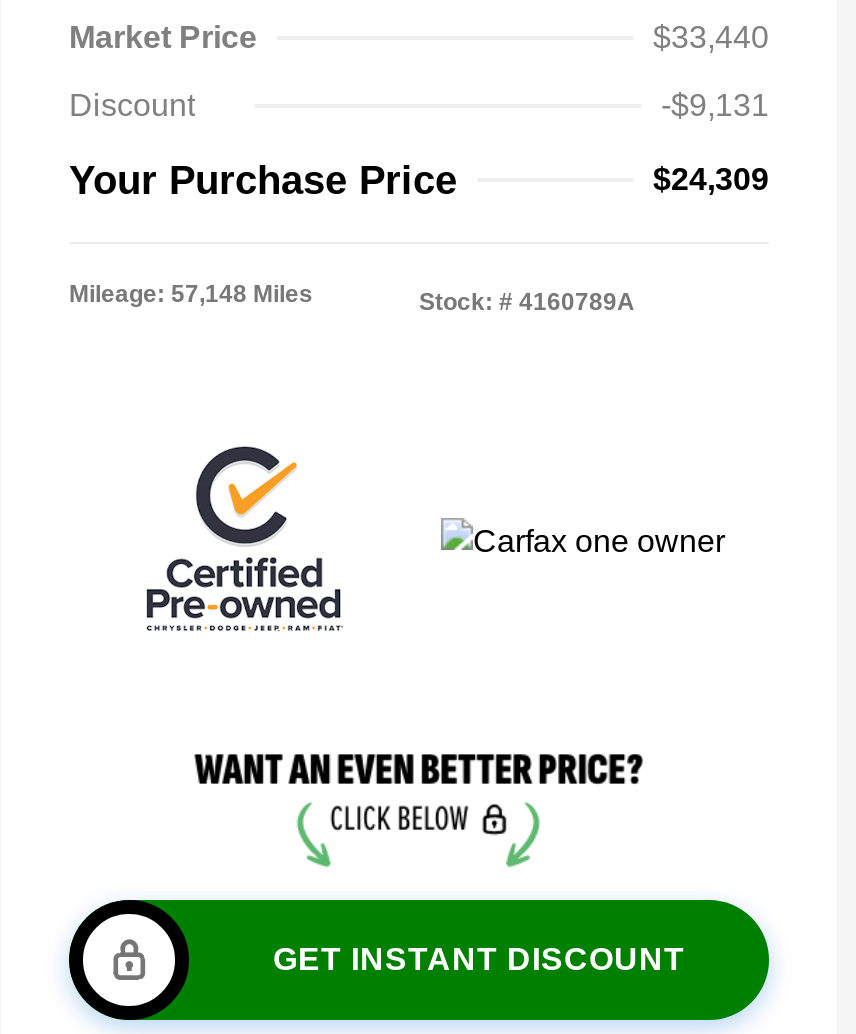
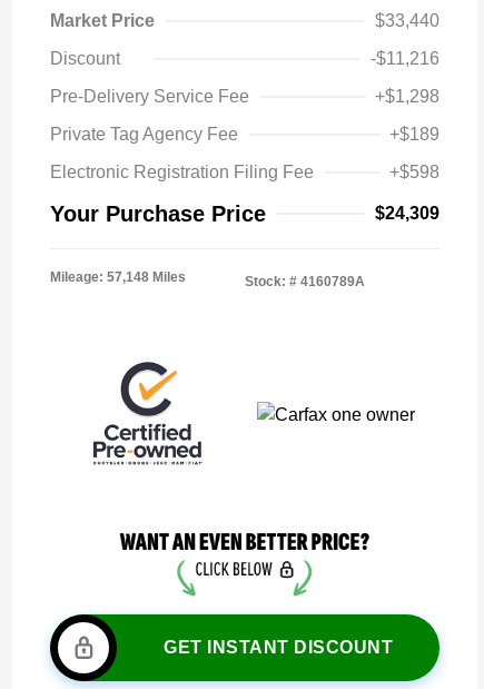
- -$9,131
+ -$11,216
+ Pre-Delivery Service Fee
+ +$1,298
+ Private Tag Agency Fee
+ +$189
+ Electronic Registration Filing Fee
+ +$598
